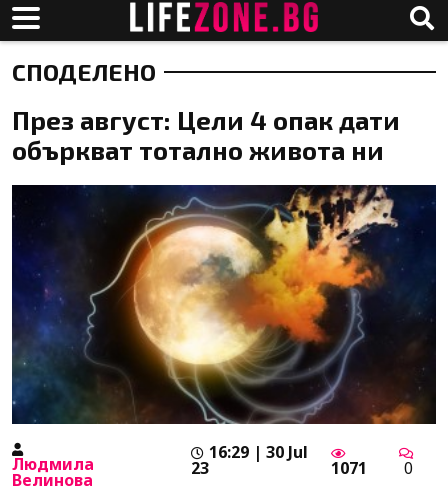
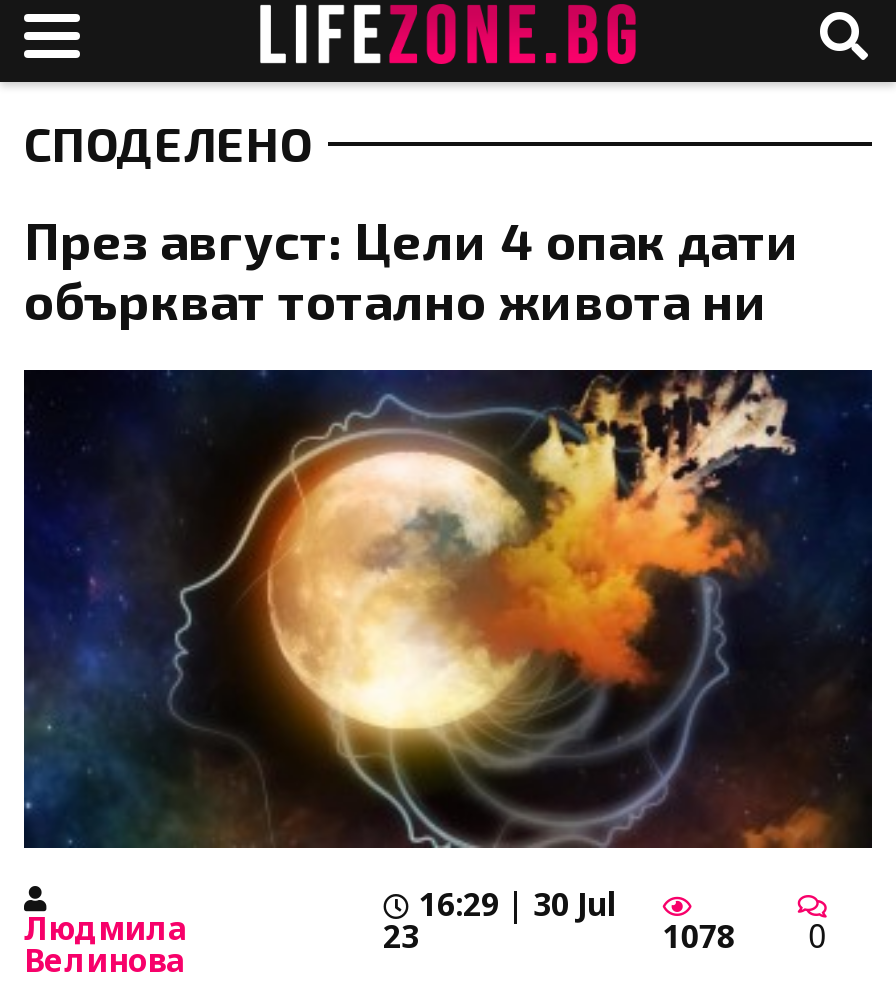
- 1071 0
+ 1078 0
